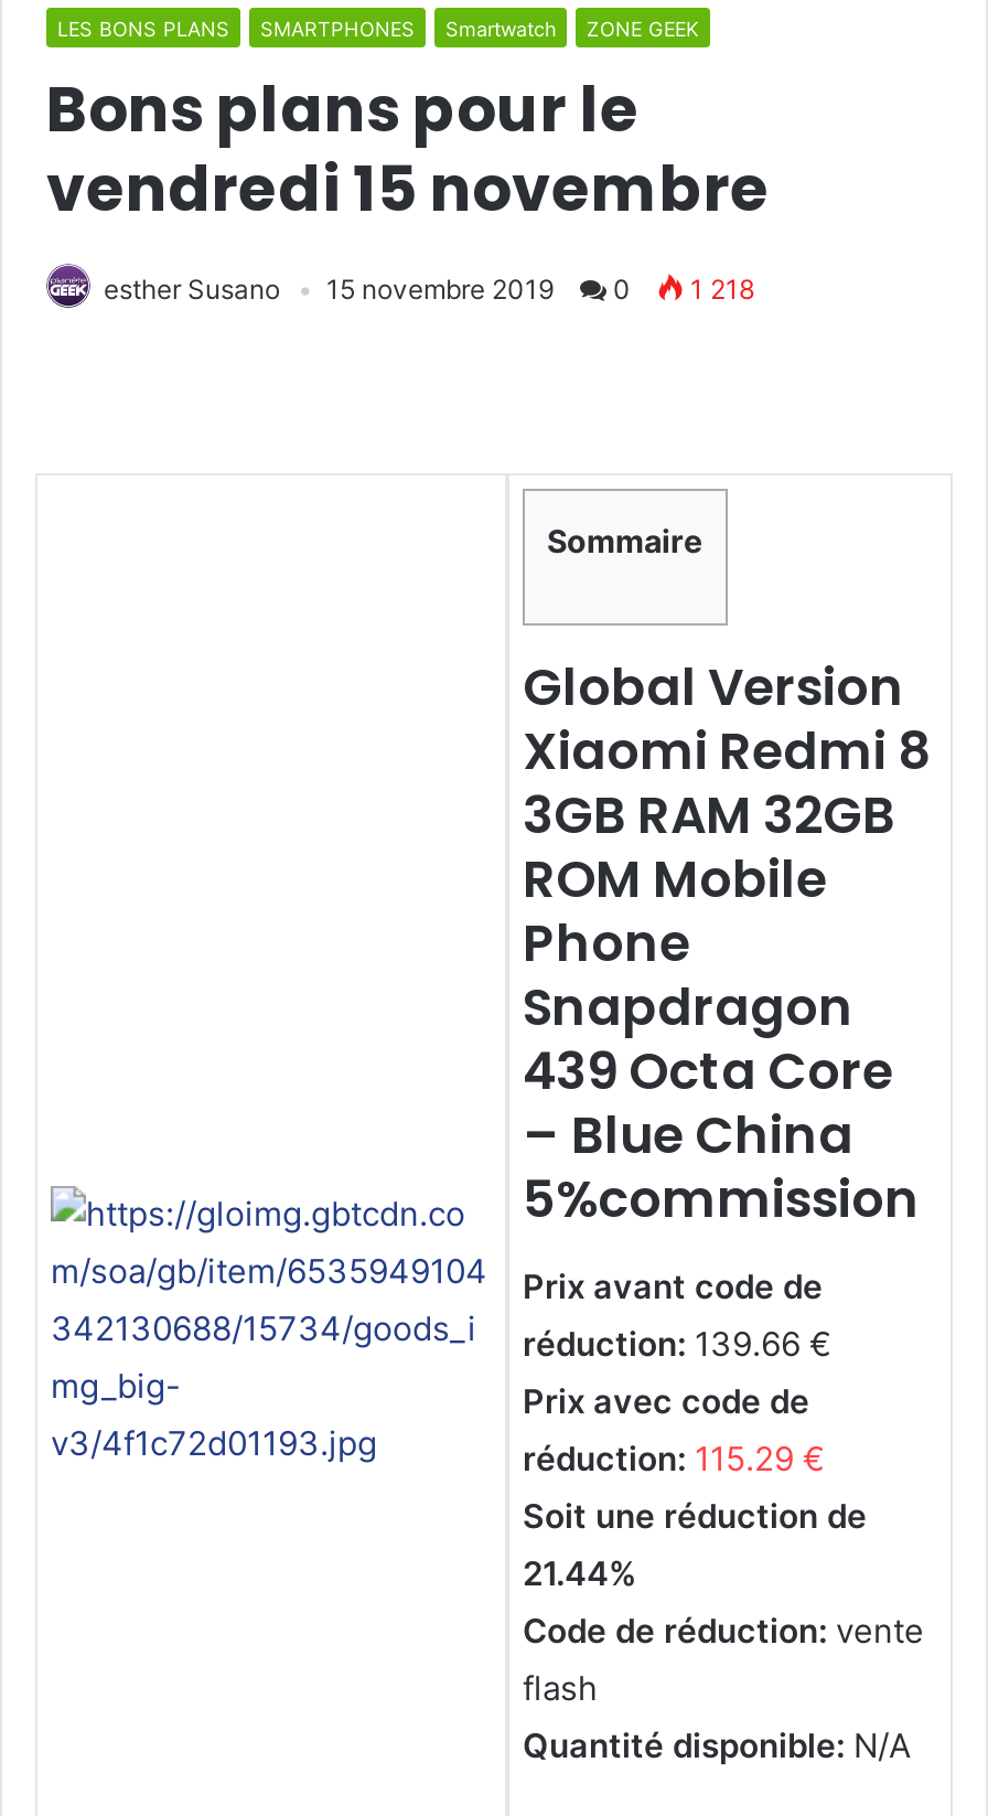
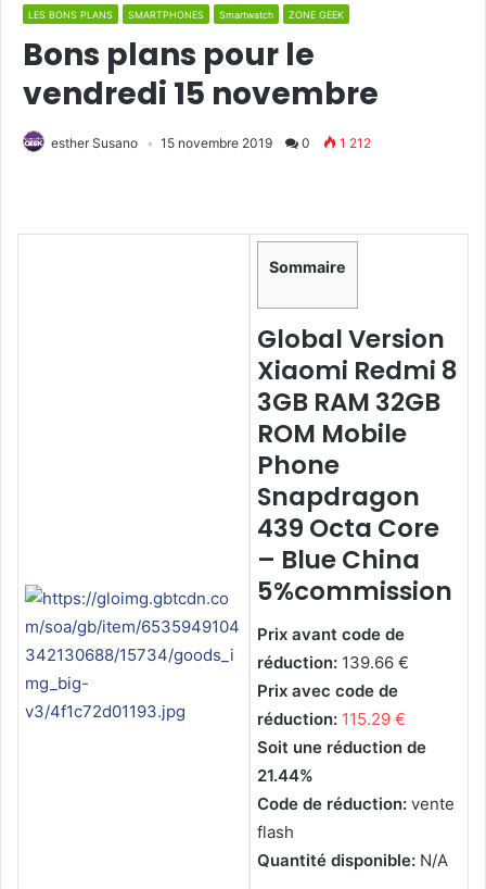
- esther Susano 15 novembre 2019 0 1 218
+ esther Susano 15 novembre 2019 0 1 212
